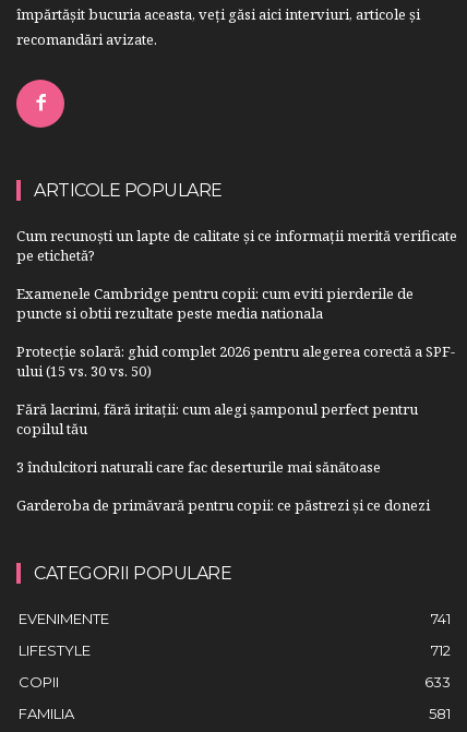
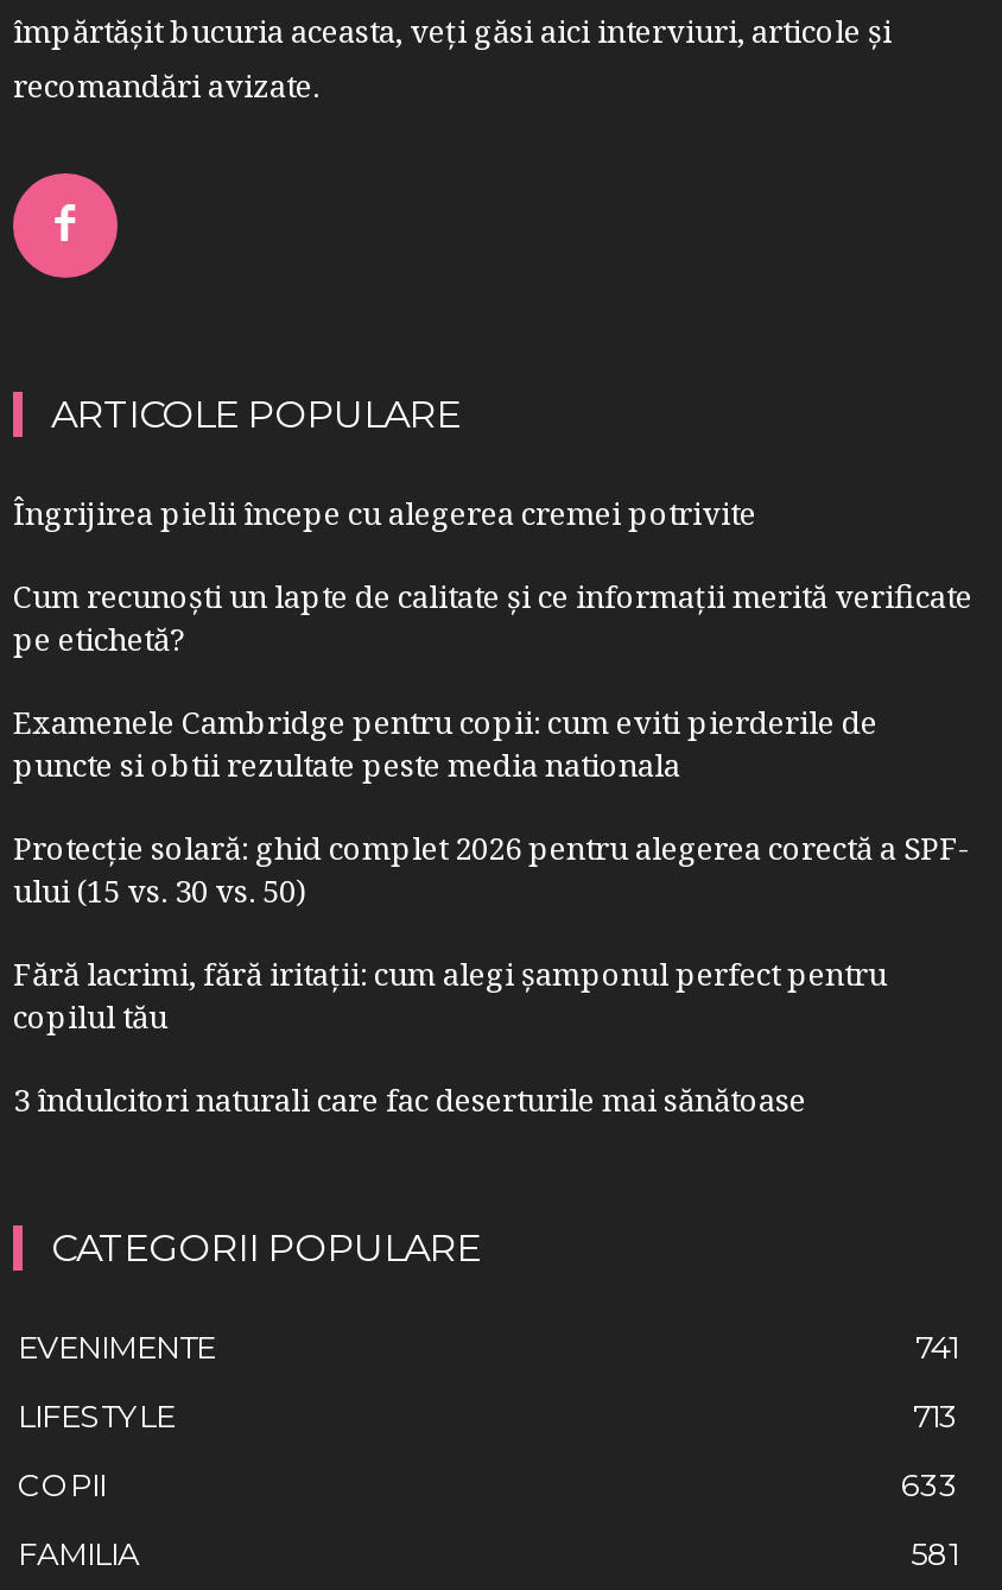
+ Îngrijirea pielii începe cu alegerea cremei potrivite

moved down: Cum recunoști un lapte de calitate și ce informații merită verificate | pe etichetă? | Examenele Cambridge pentru copii: cum eviti pierderile de | ... | copilul tău | 3 îndulcitori naturali care fac deserturile mai sănătoase

- Garderoba de primăvară pentru copii: ce păstrezi și ce donezi

- 712
+ 713
